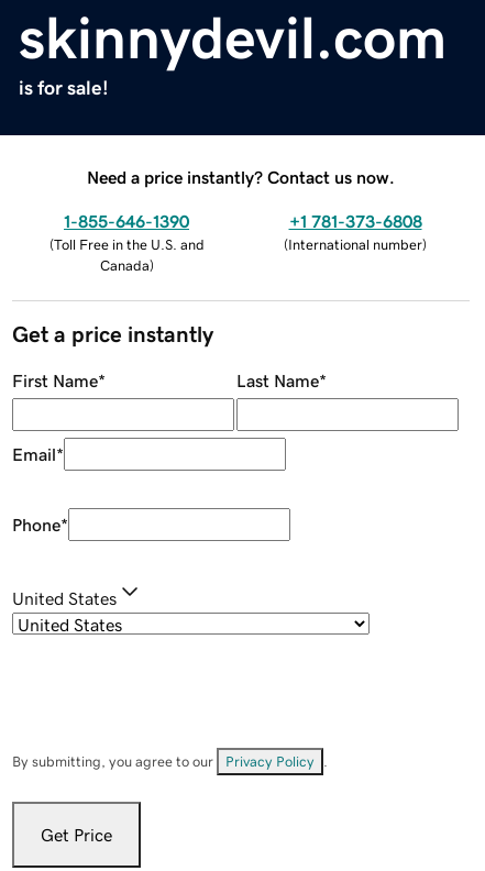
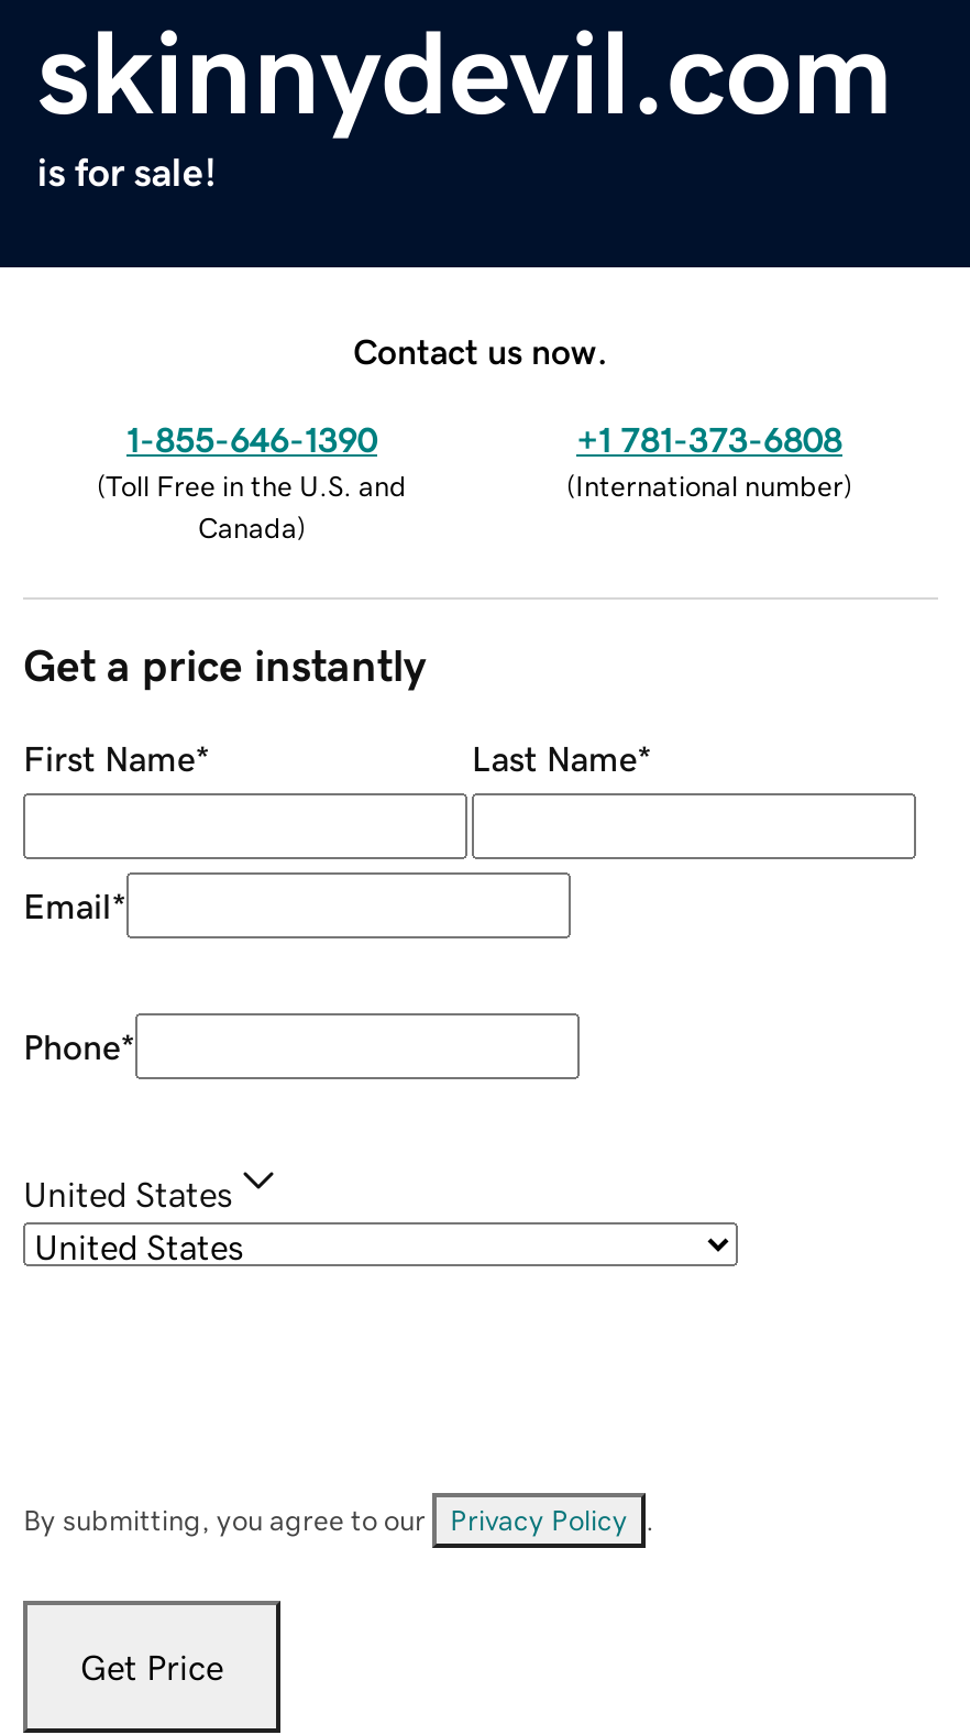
- Need a price instantly? Contact us now.
+ Contact us now.
